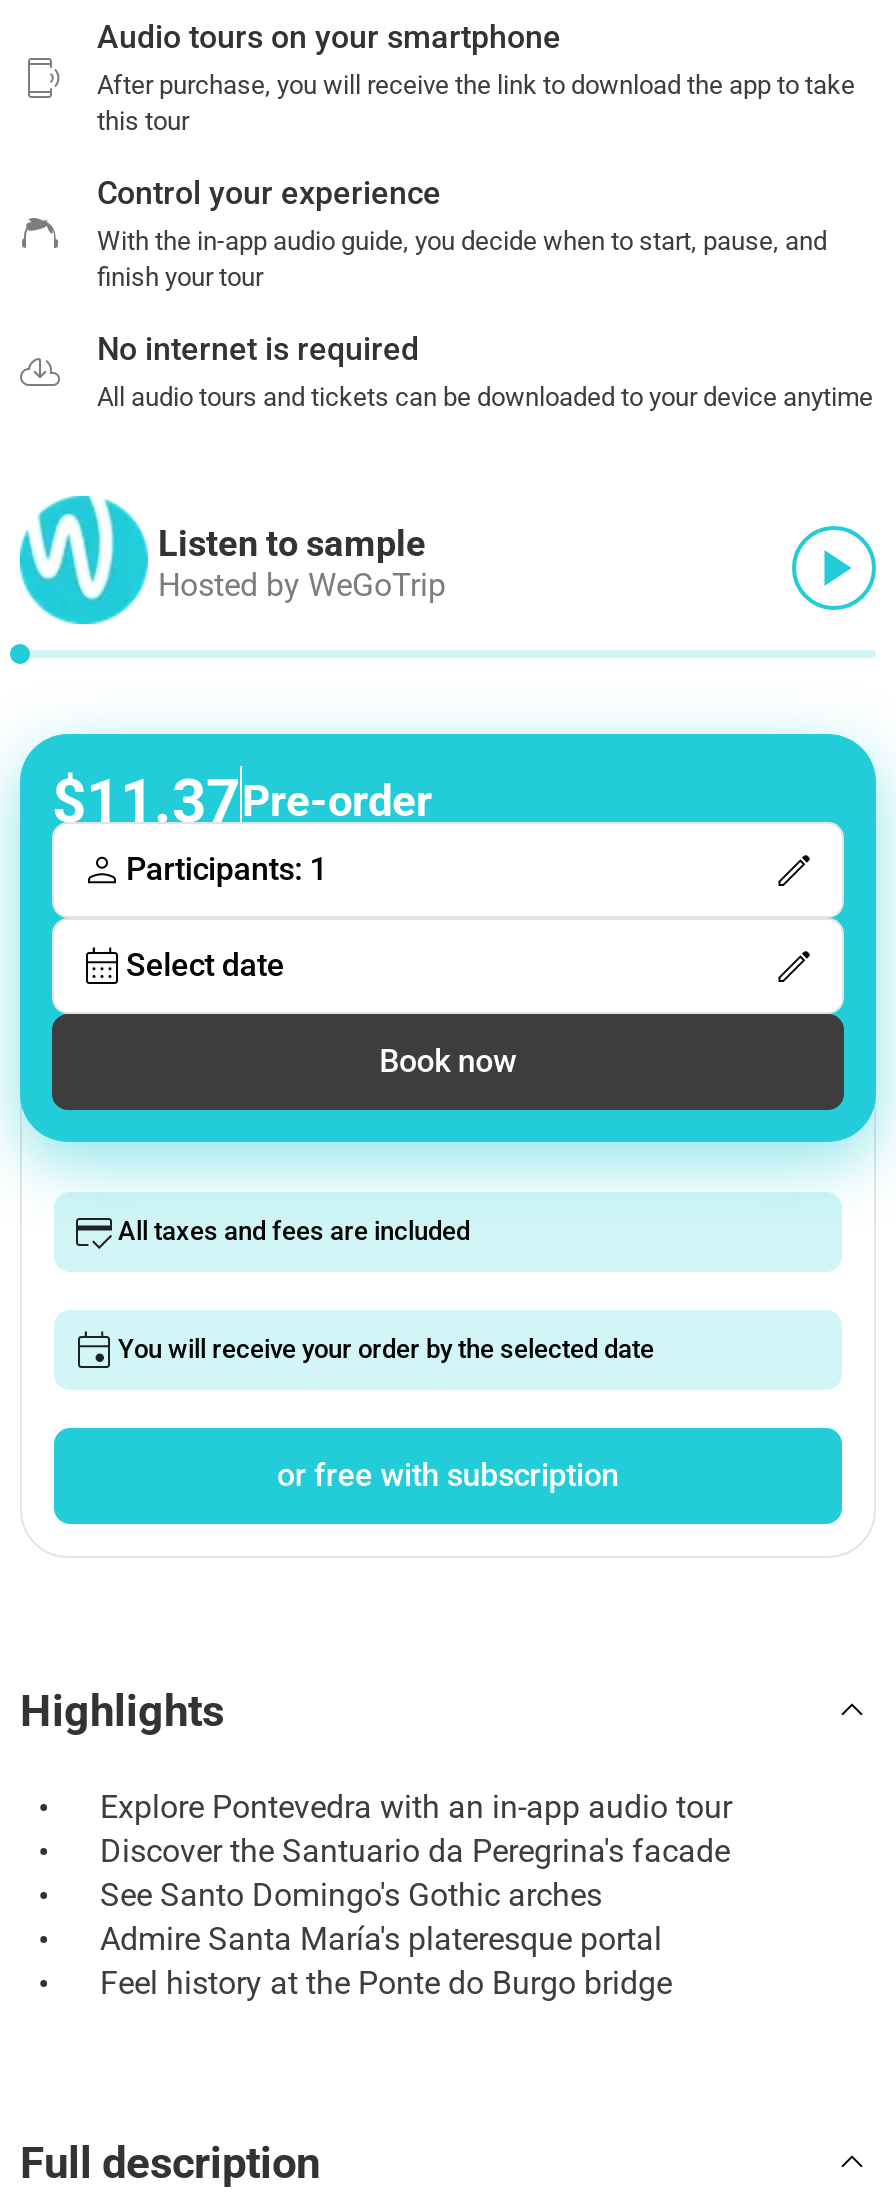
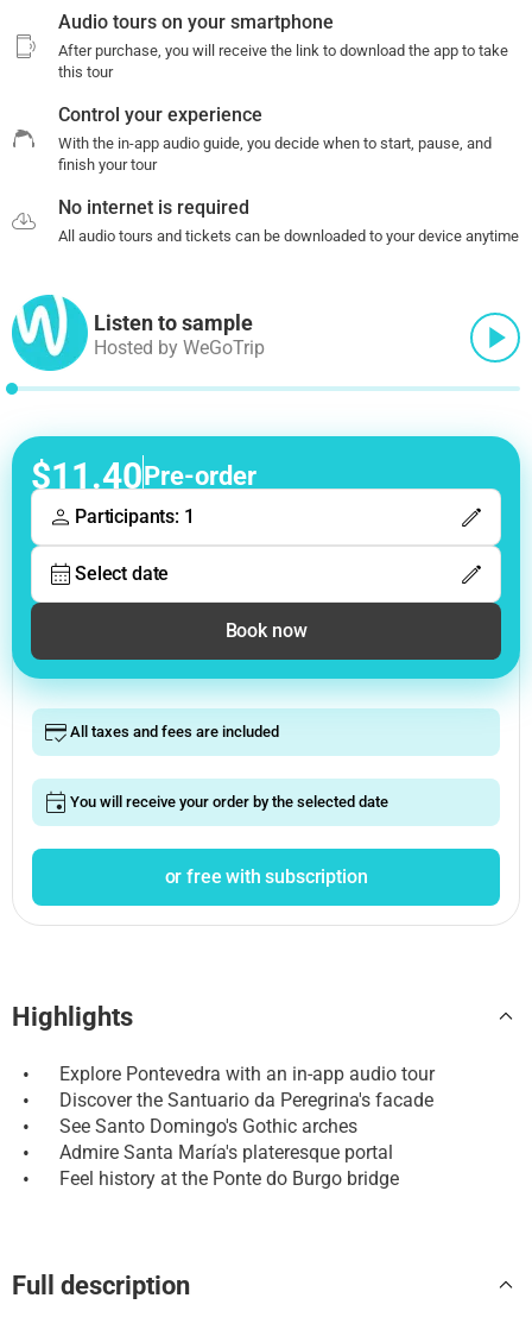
- $11.37Pre-order
+ $11.40Pre-order
